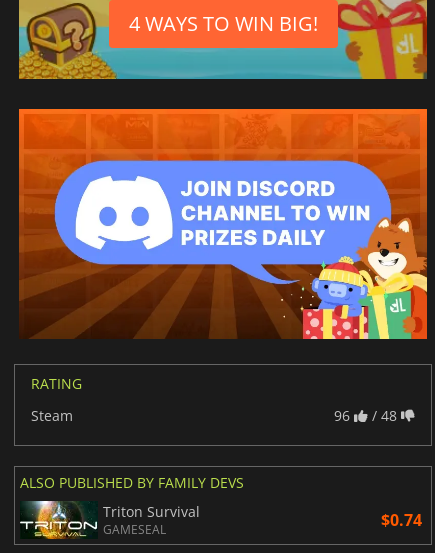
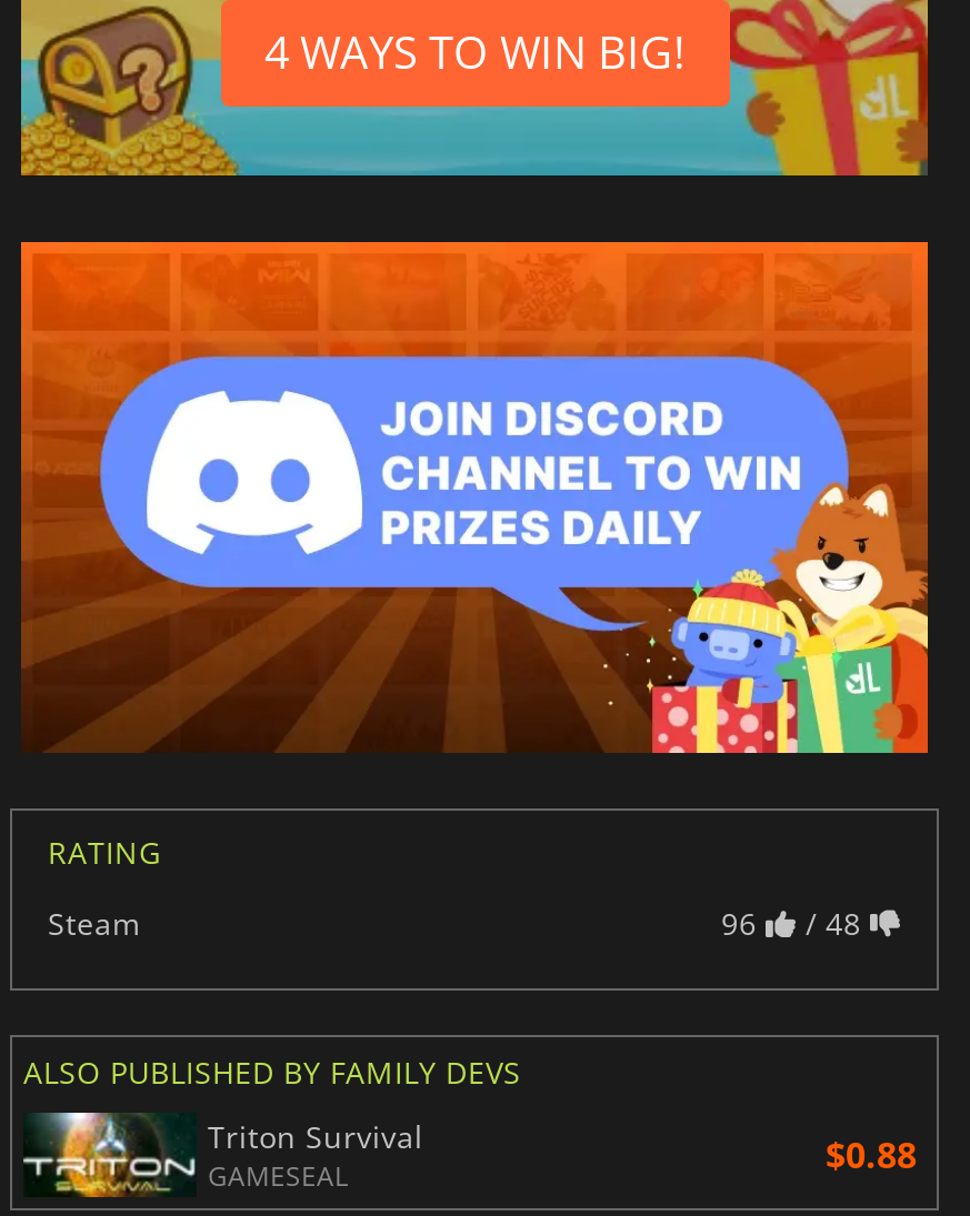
- $0.74
+ $0.88
